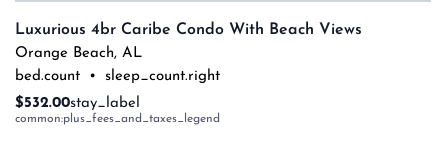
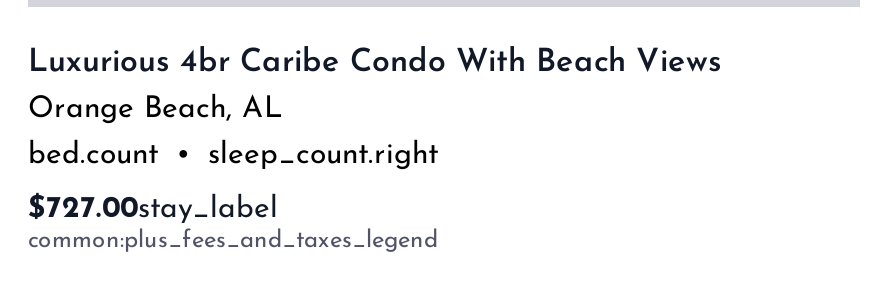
- $532.00stay_label
+ $727.00stay_label
